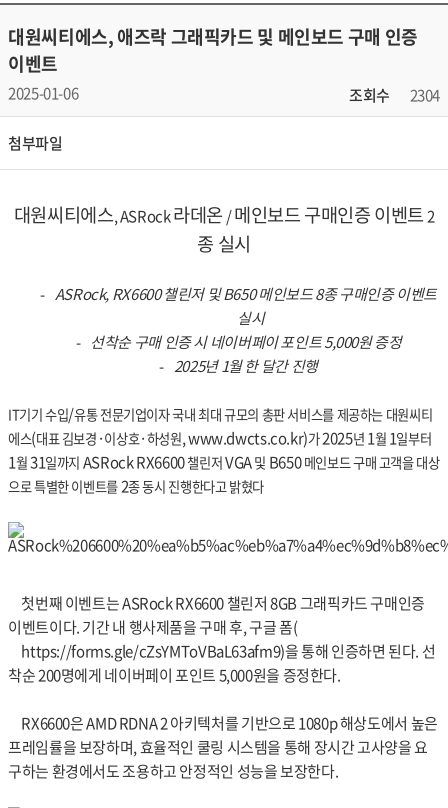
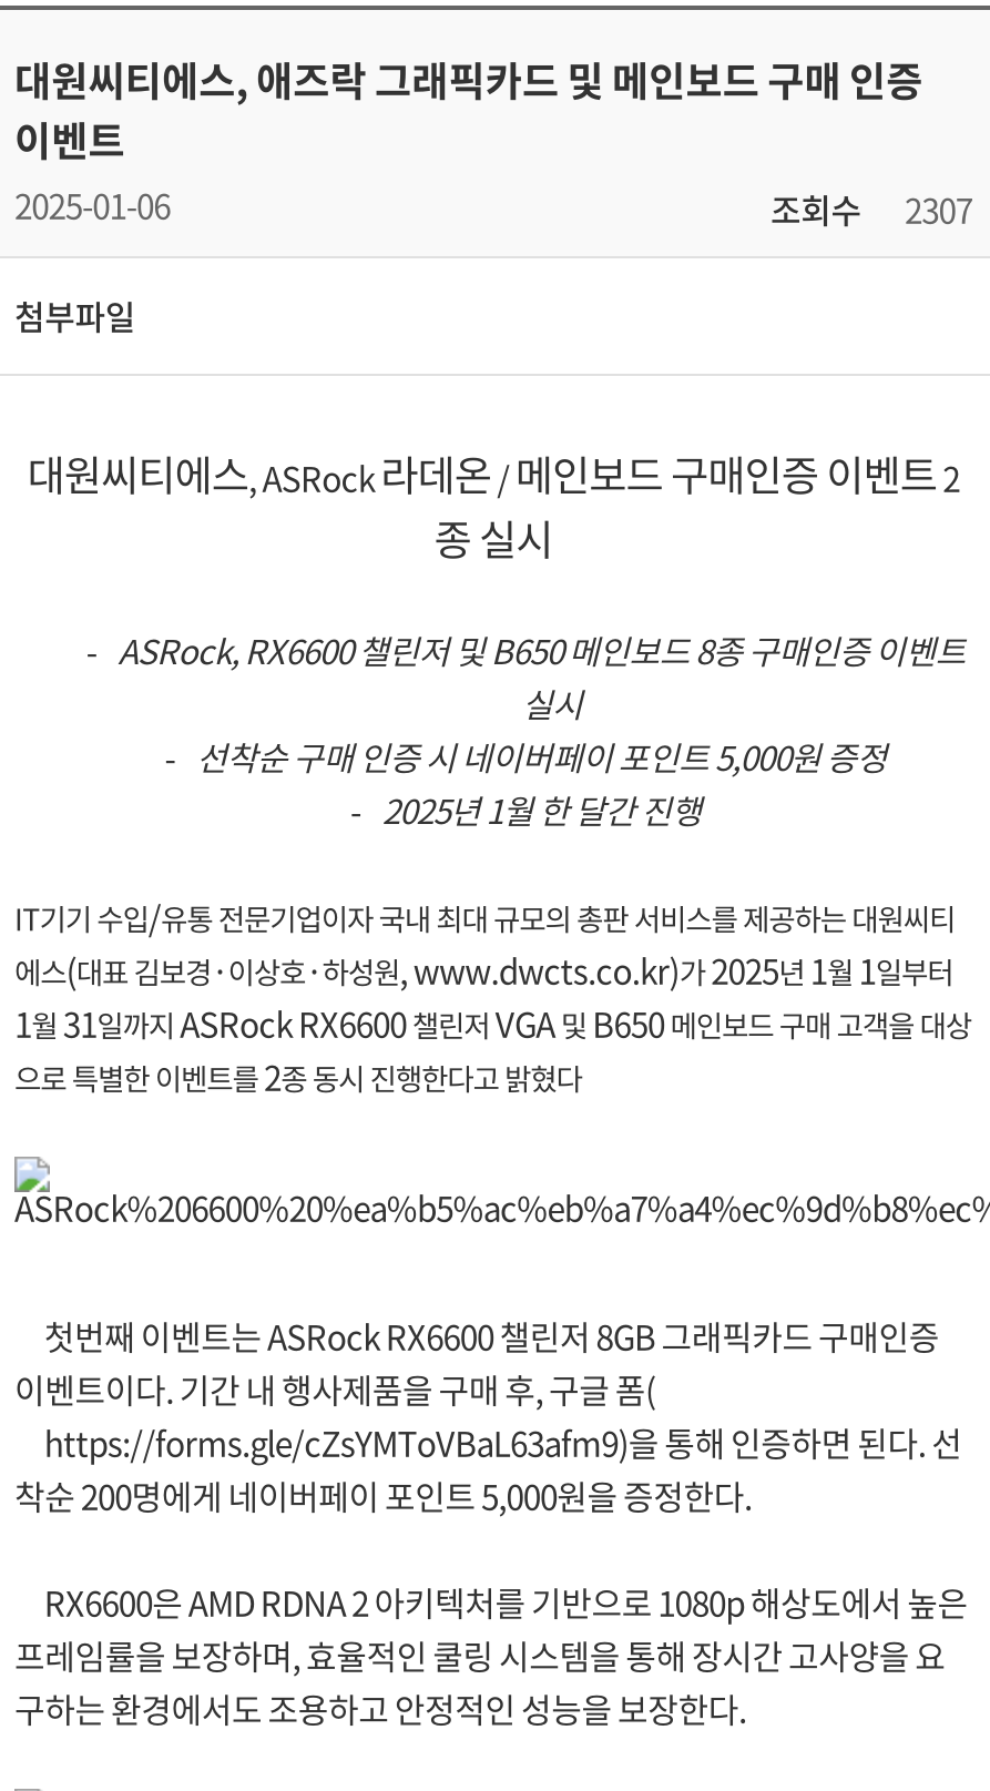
- 조회수 2304
+ 조회수 2307
